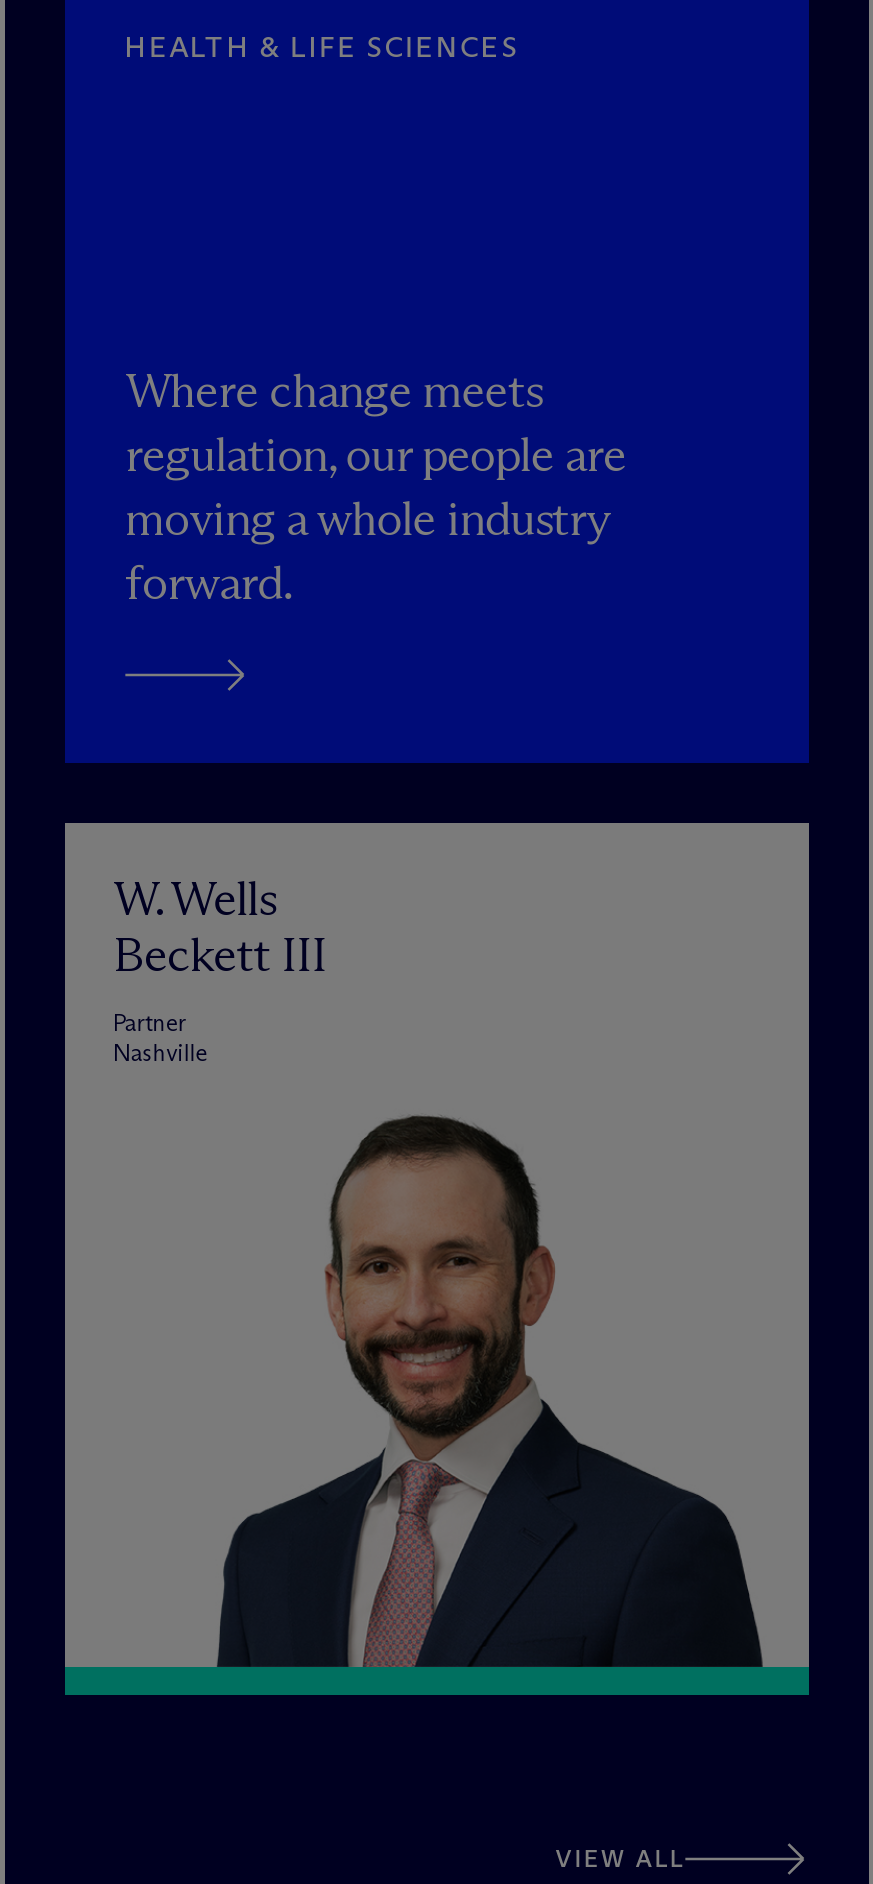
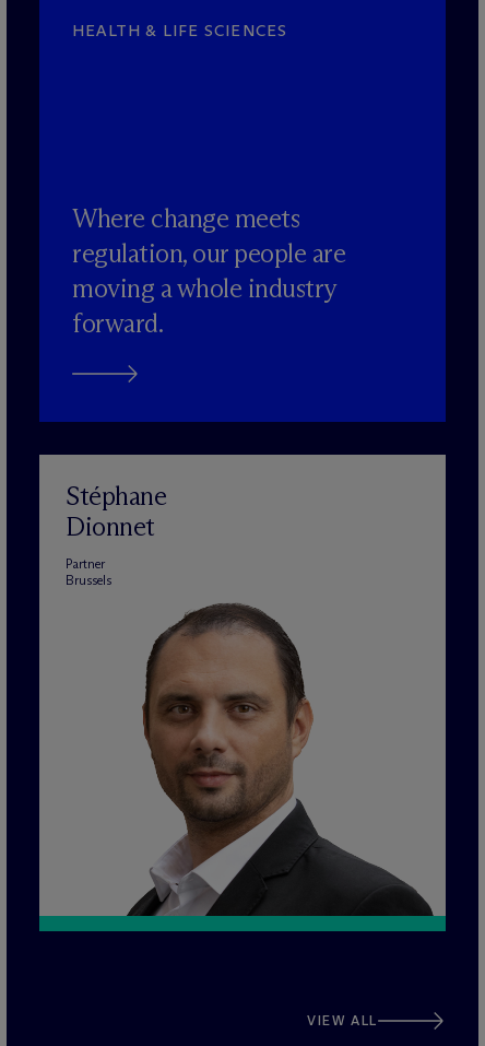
- W. Wells
- Beckett III
+ Stéphane
+ Dionnet

- Nashville
+ Brussels

- [image]
+ [image]
